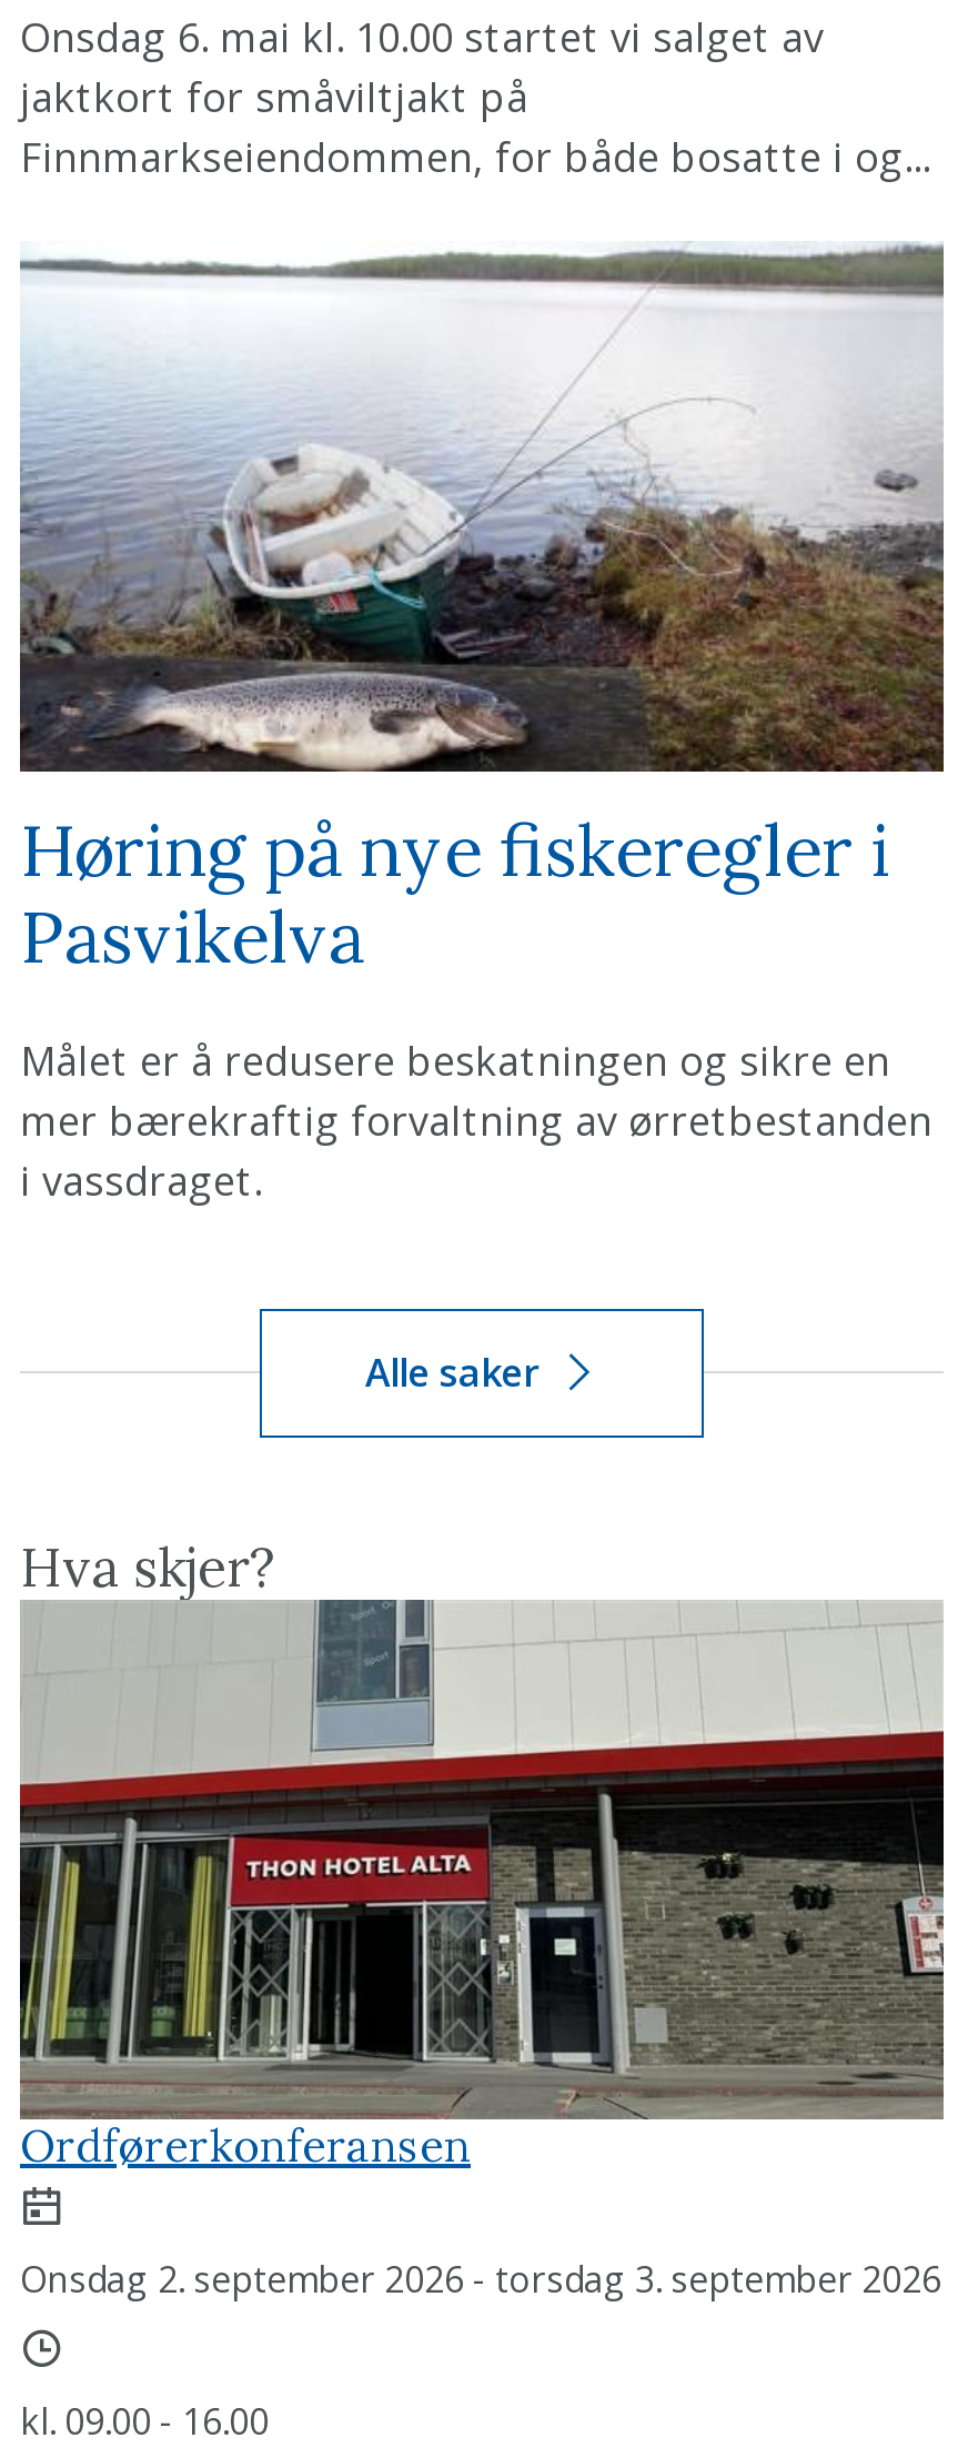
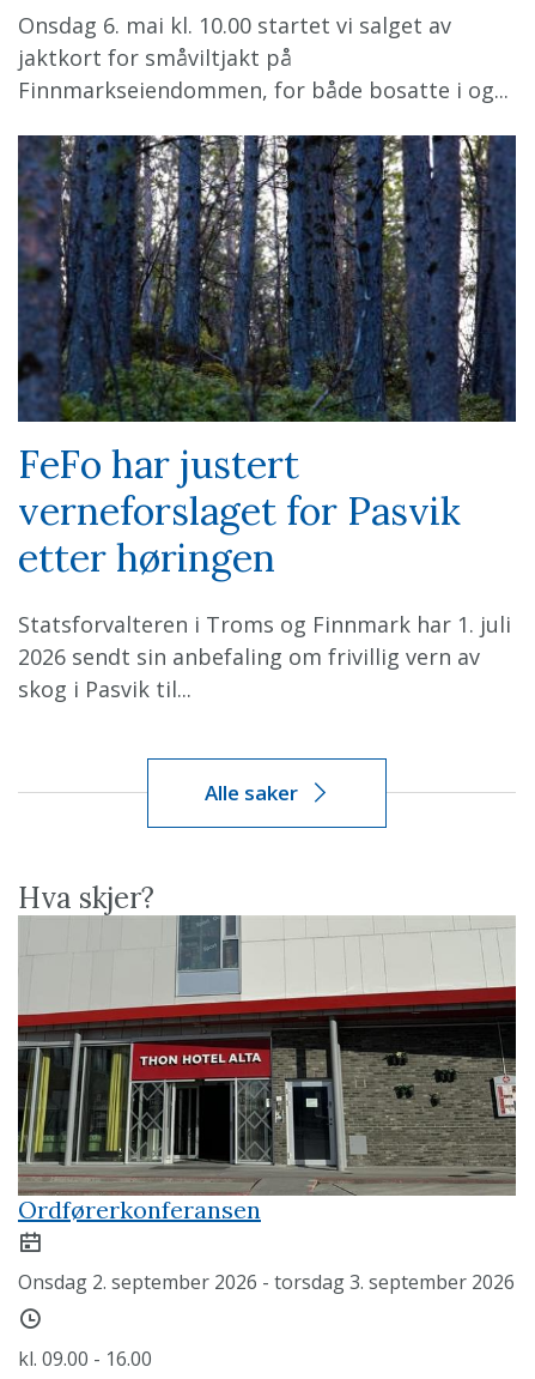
- [image]
- Høring på nye fiskeregler i
- Pasvikelva
+ [image]
+ FeFo har justert
+ verneforslaget for Pasvik
+ etter høringen

- Målet er å redusere beskatningen og sikre en
- mer bærekraftig forvaltning av ørretbestanden
- i vassdraget.
+ Statsforvalteren i Troms og Finnmark har 1. juli
+ 2026 sendt sin anbefaling om frivillig vern av
+ skog i Pasvik til...
